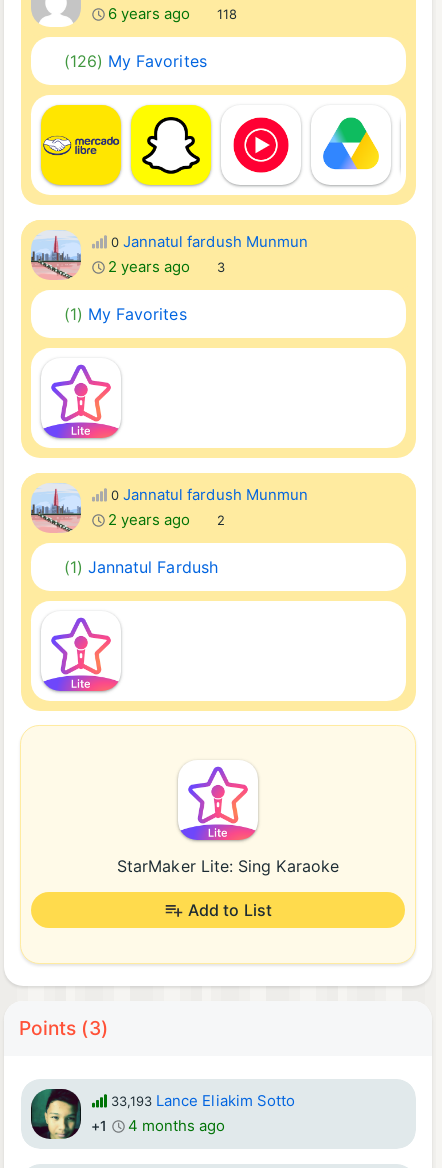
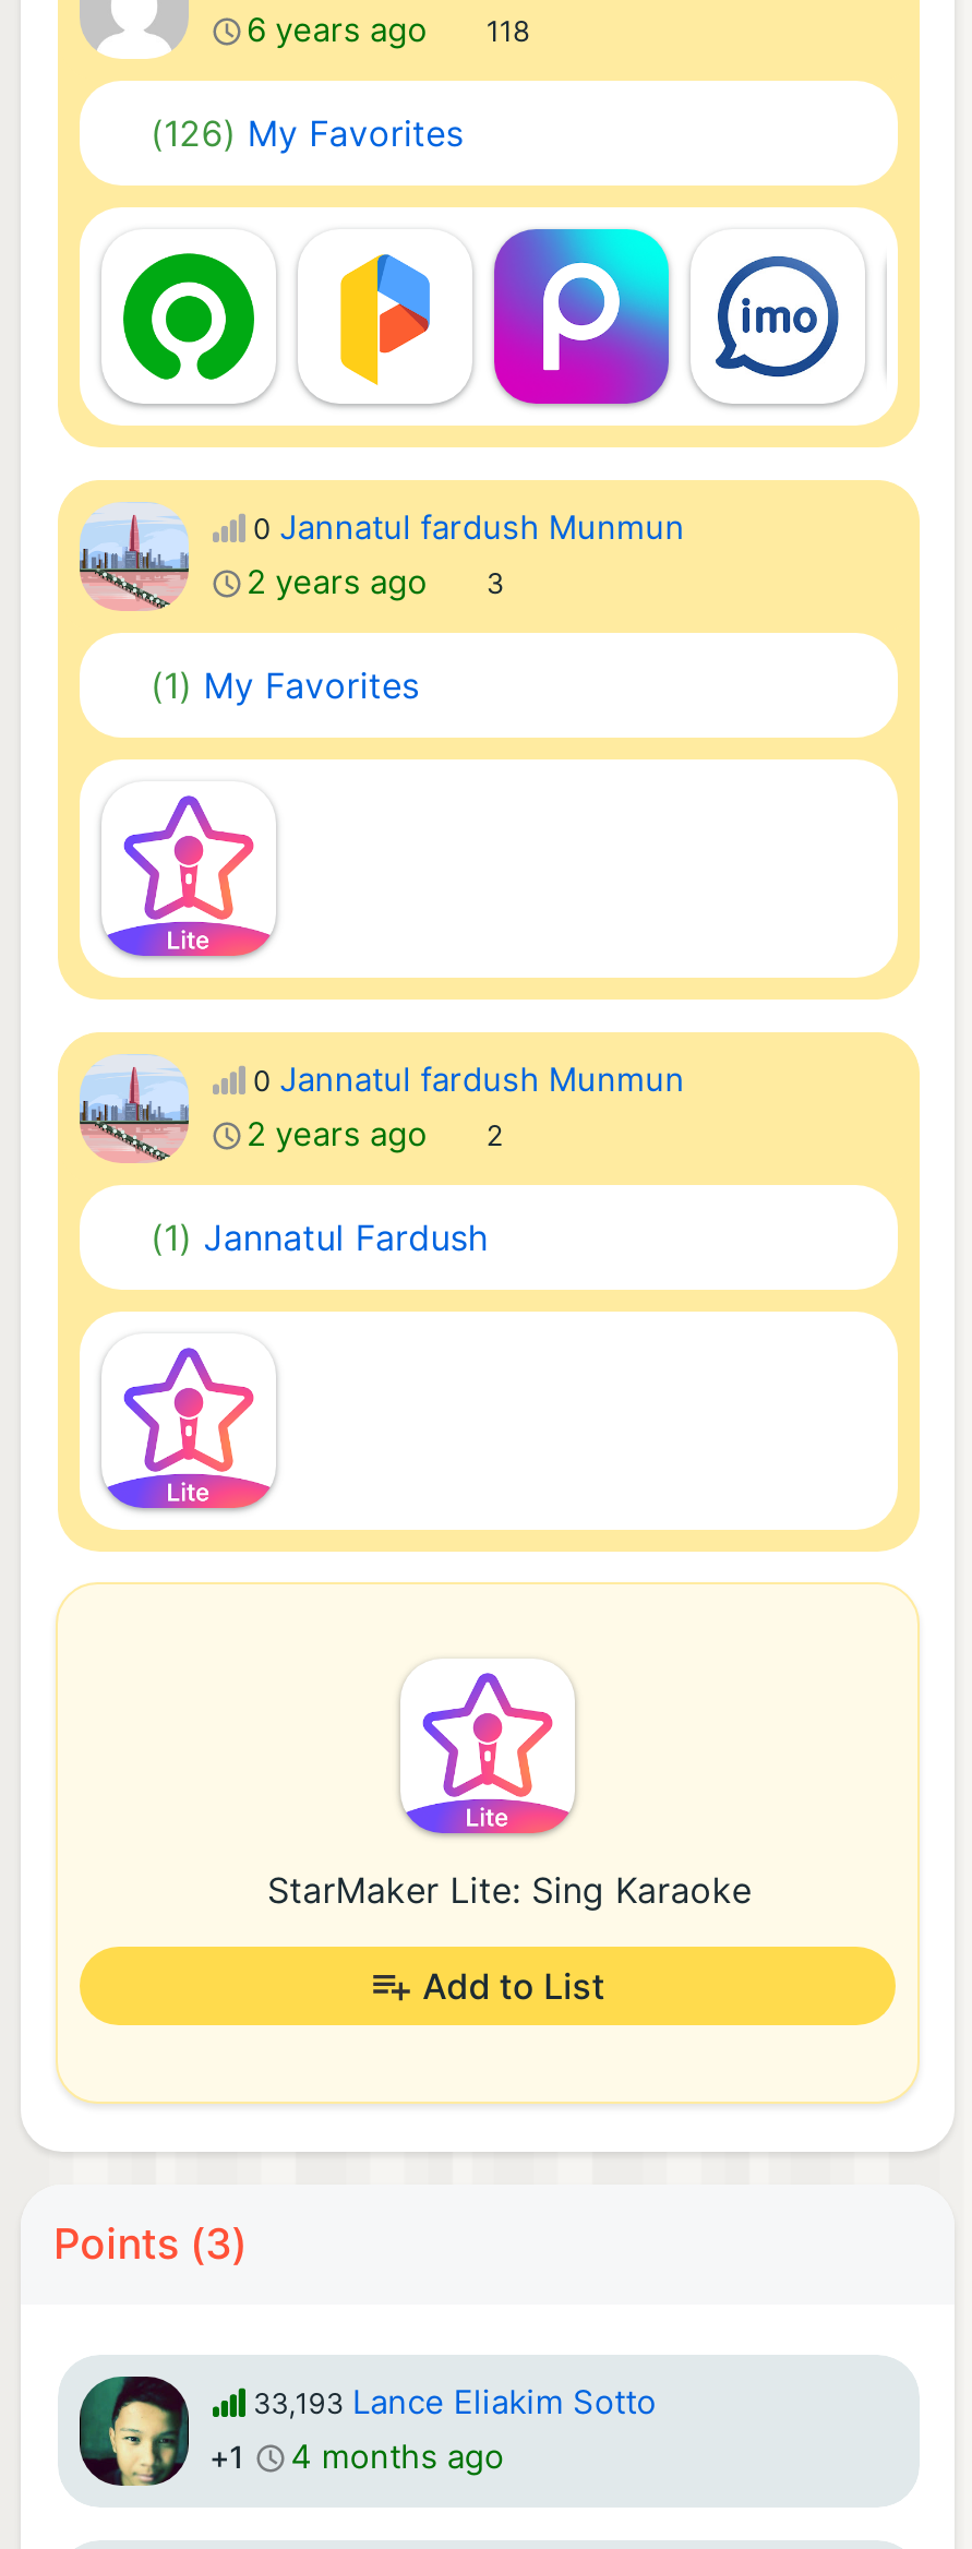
- [image]
+ [image]

- [image]
+ [image]

- [image]
+ [image]

- [image]
+ [image]
